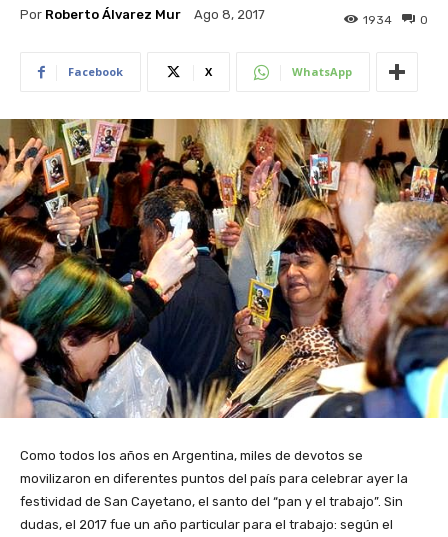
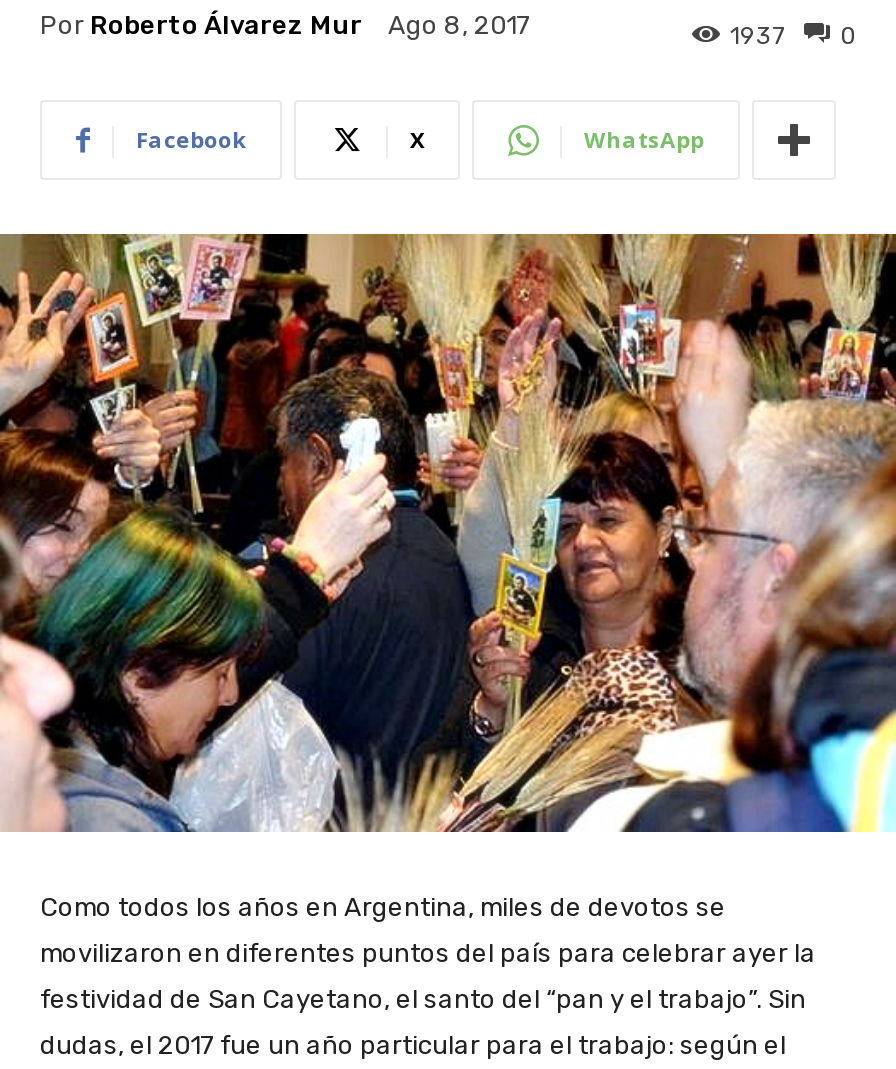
- 1934
+ 1937
